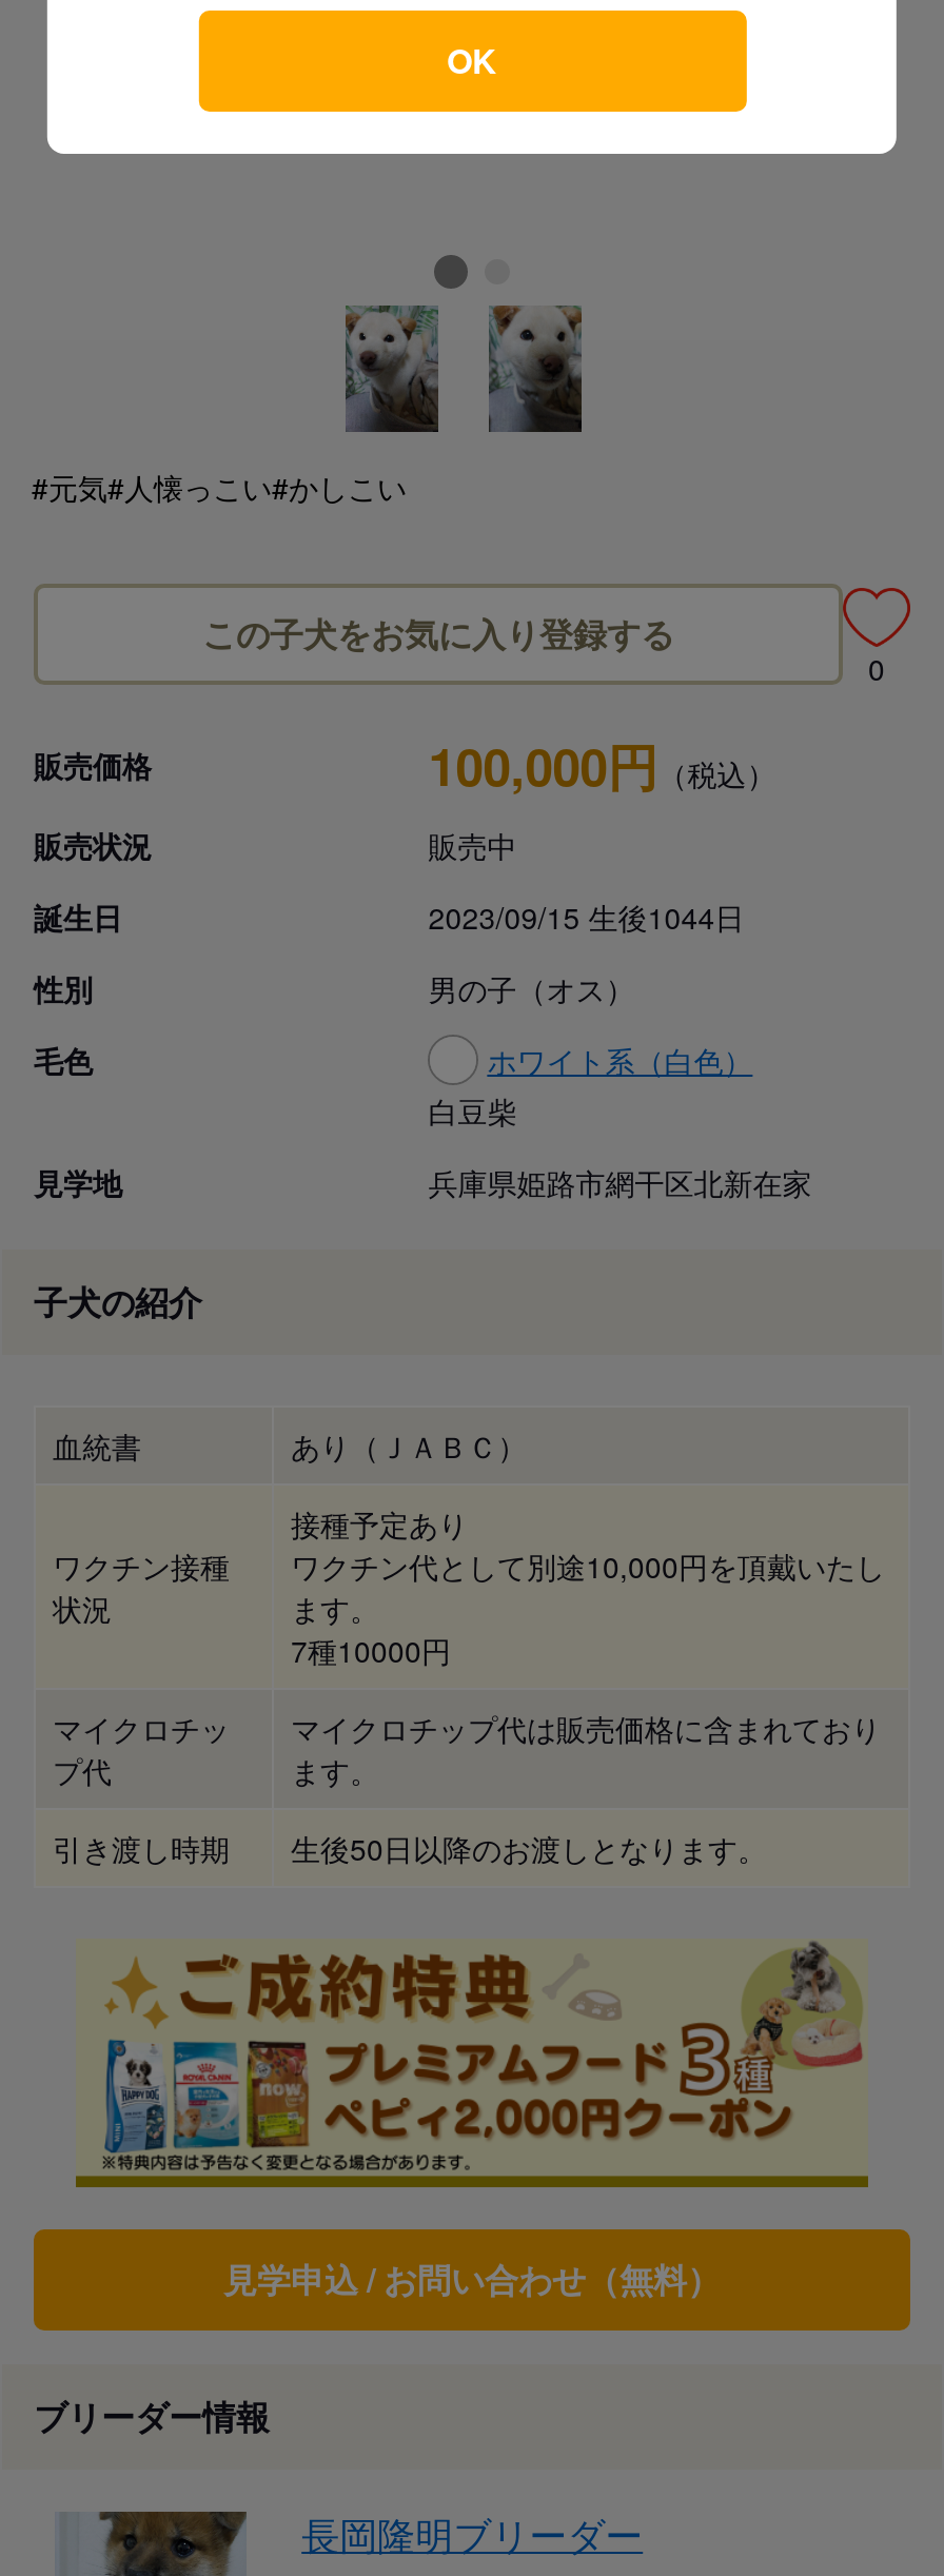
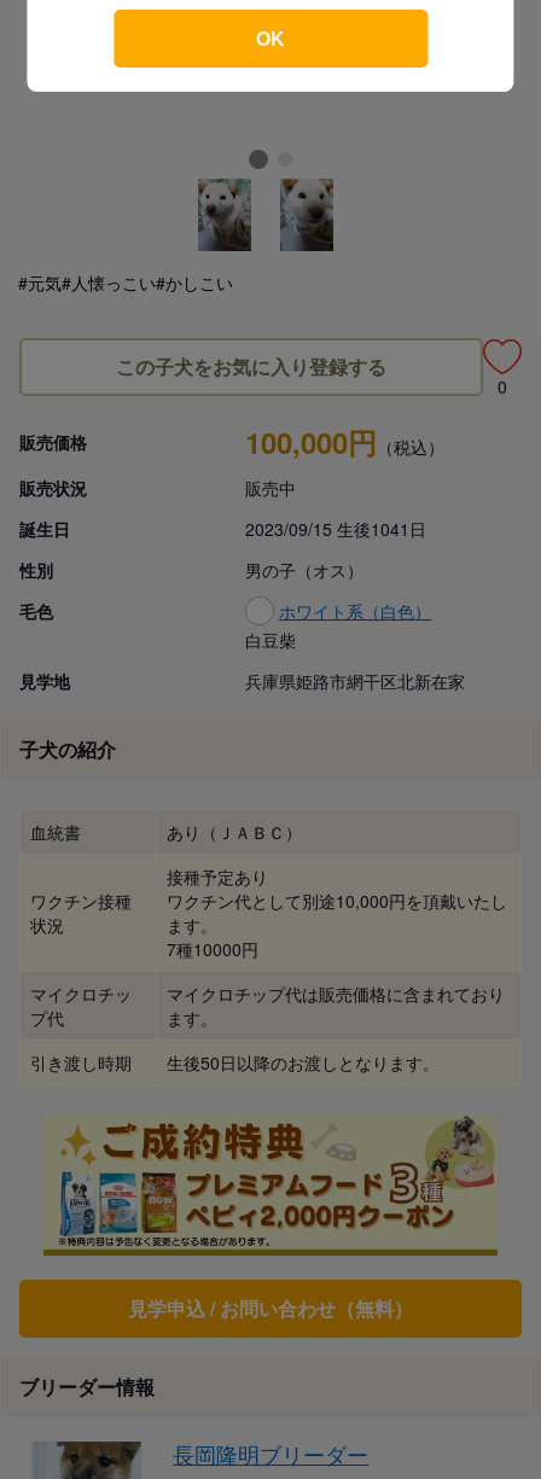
- 2023/09/15 生後1044日
+ 2023/09/15 生後1041日
